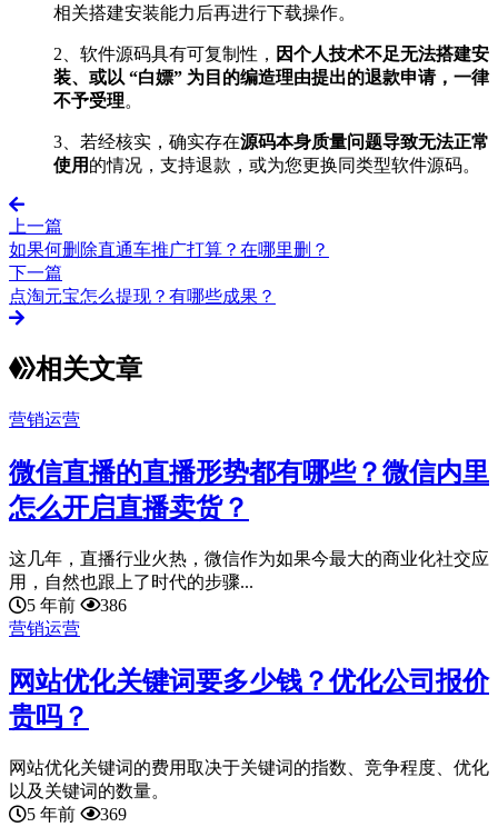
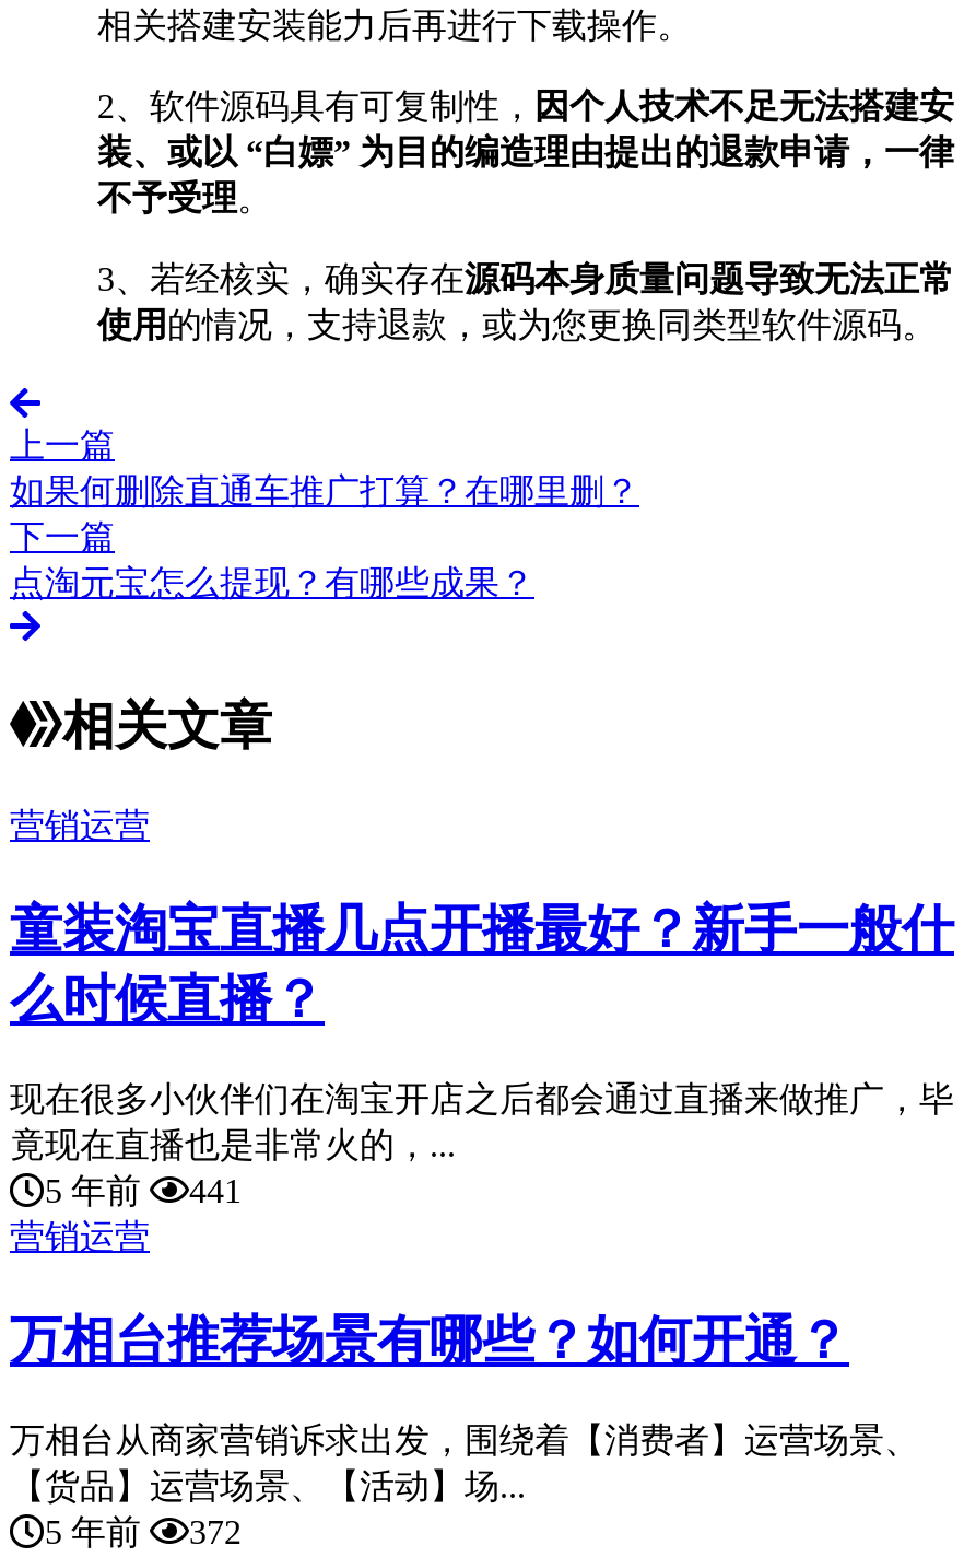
- 微信直播的直播形势都有哪些？微信内里
- 怎么开启直播卖货？
+ 童装淘宝直播几点开播最好？新手一般什
+ 么时候直播？

- 这几年，直播行业火热，微信作为如果今最大的商业化社交应
- 用，自然也跟上了时代的步骤...
+ 现在很多小伙伴们在淘宝开店之后都会通过直播来做推广，毕
+ 竟现在直播也是非常火的，...

- 5 年前 386
+ 5 年前 441

- 网站优化关键词要多少钱？优化公司报价
- 贵吗？
+ 万相台推荐场景有哪些？如何开通？

- 网站优化关键词的费用取决于关键词的指数、竞争程度、优化
- 以及关键词的数量。
+ 万相台从商家营销诉求出发，围绕着【消费者】运营场景、
+ 【货品】运营场景、【活动】场...

- 5 年前 369
+ 5 年前 372
